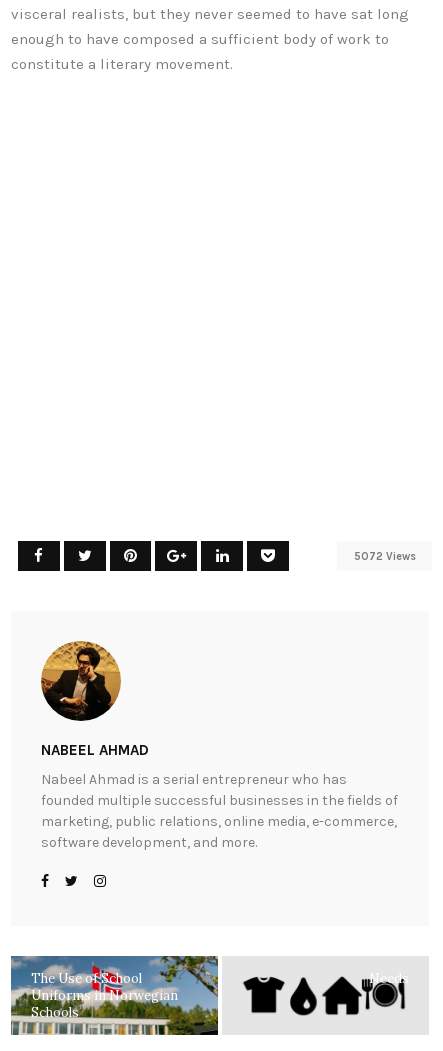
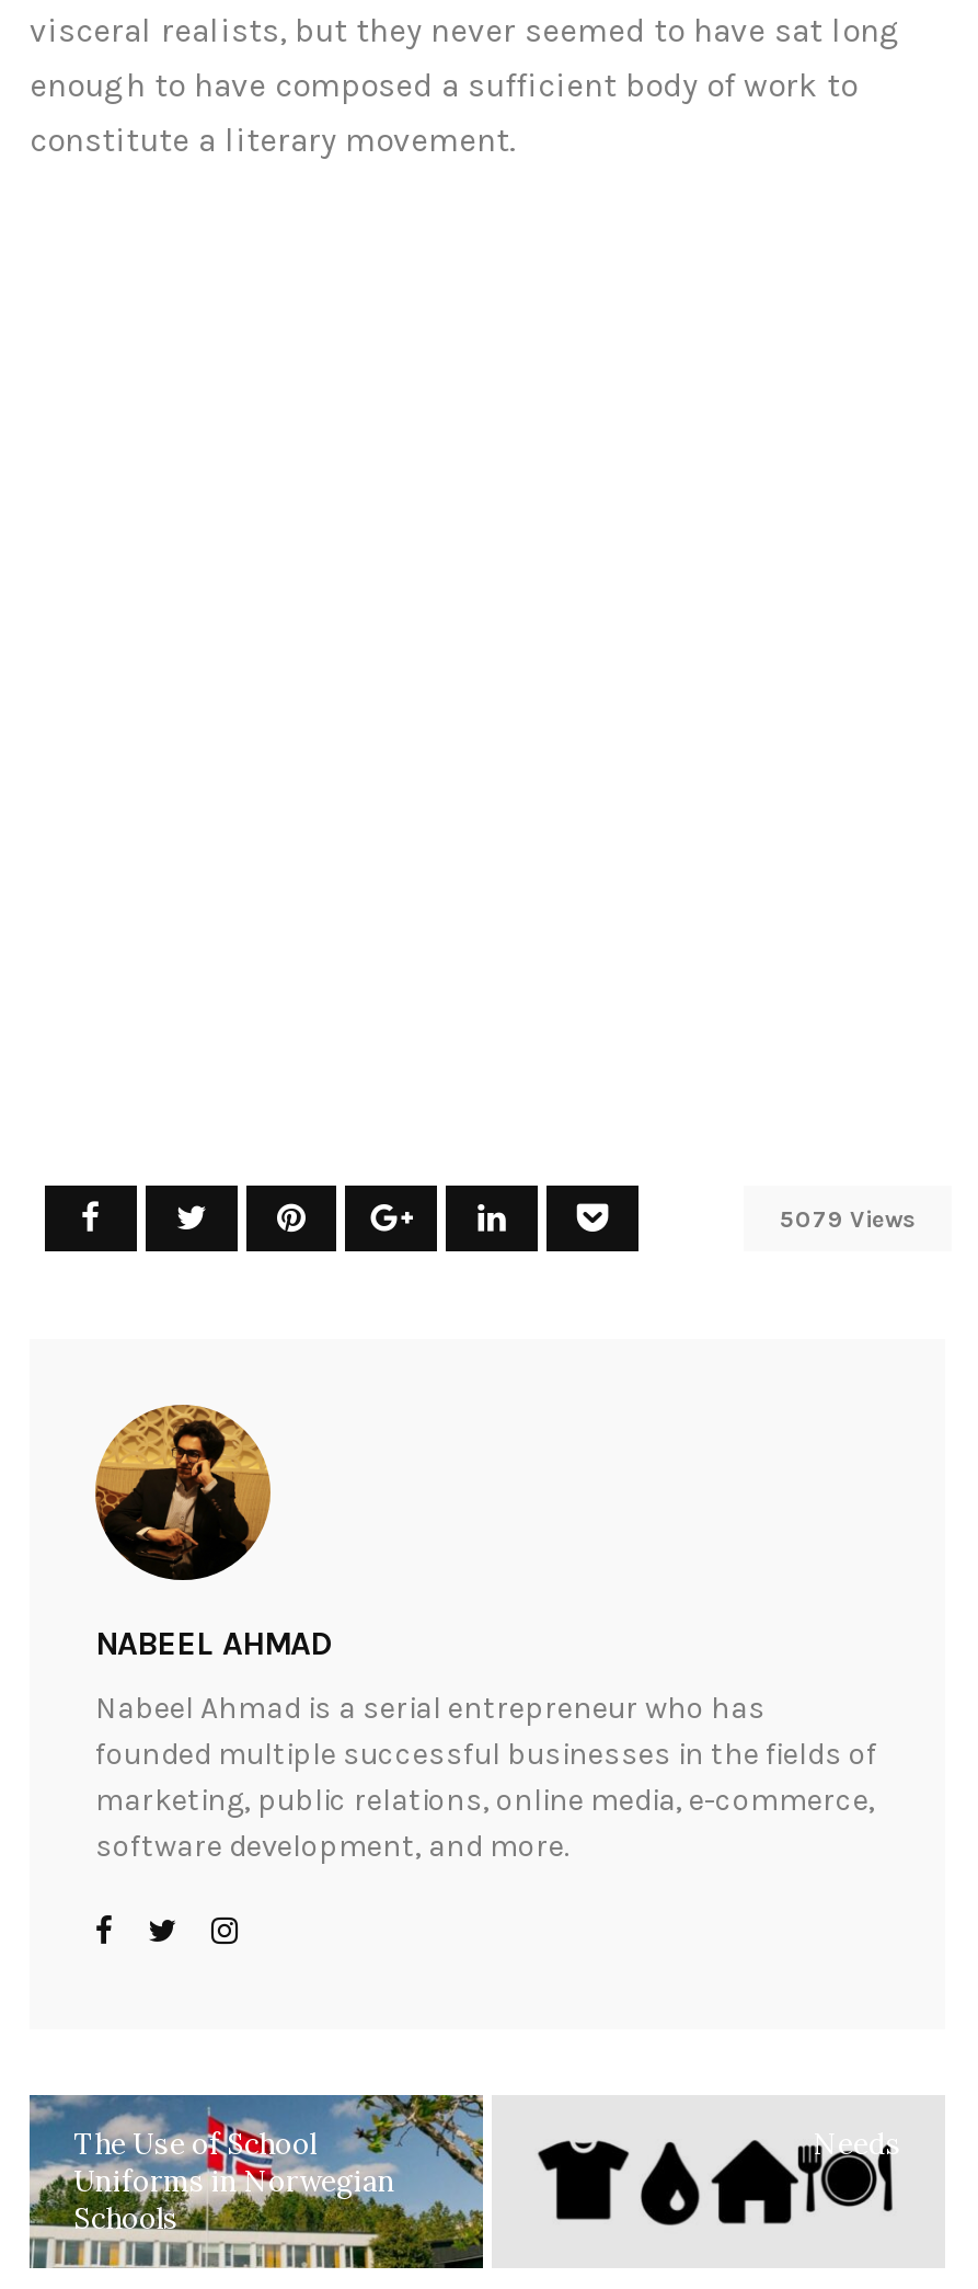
- 5072 Views
+ 5079 Views
